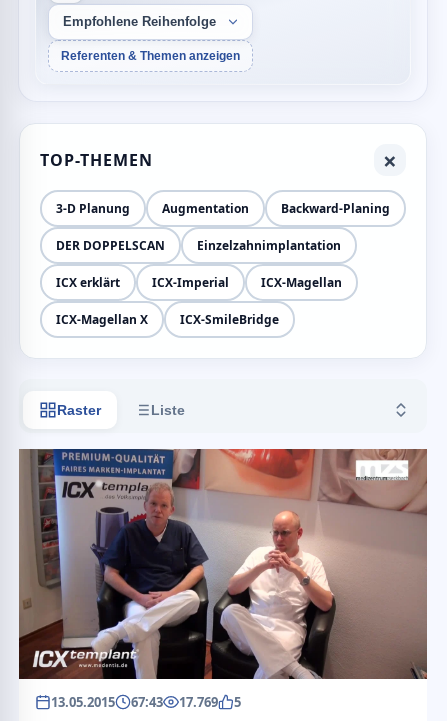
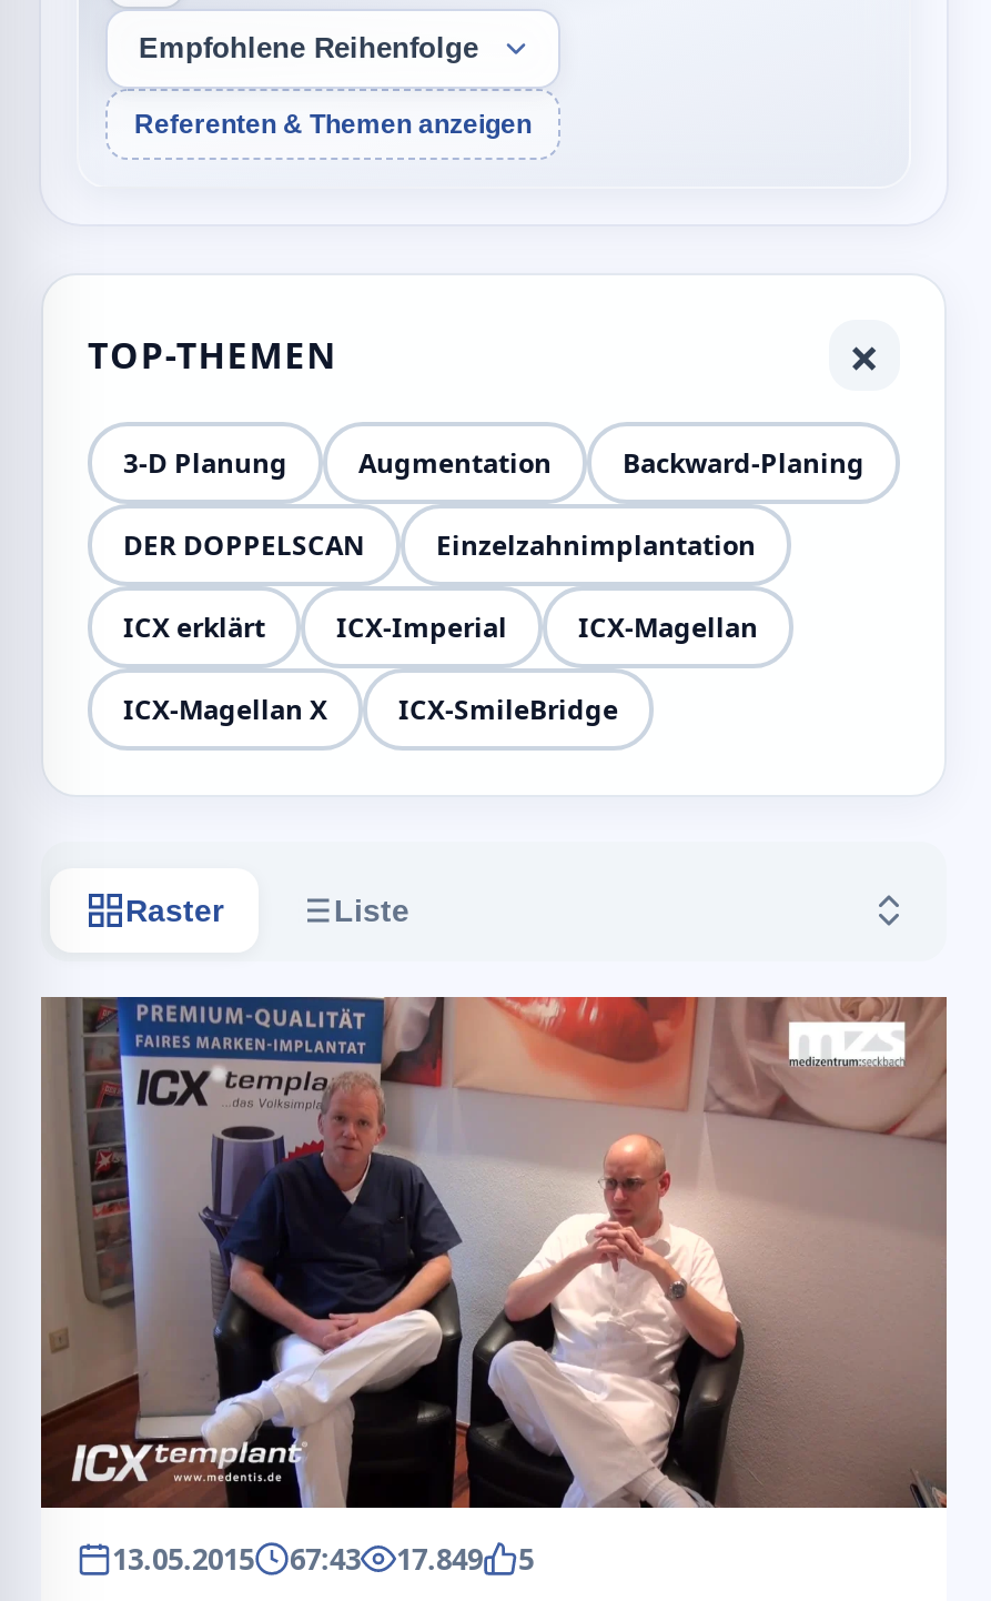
- 13.05.2015 67:43 17.769 5
+ 13.05.2015 67:43 17.849 5
